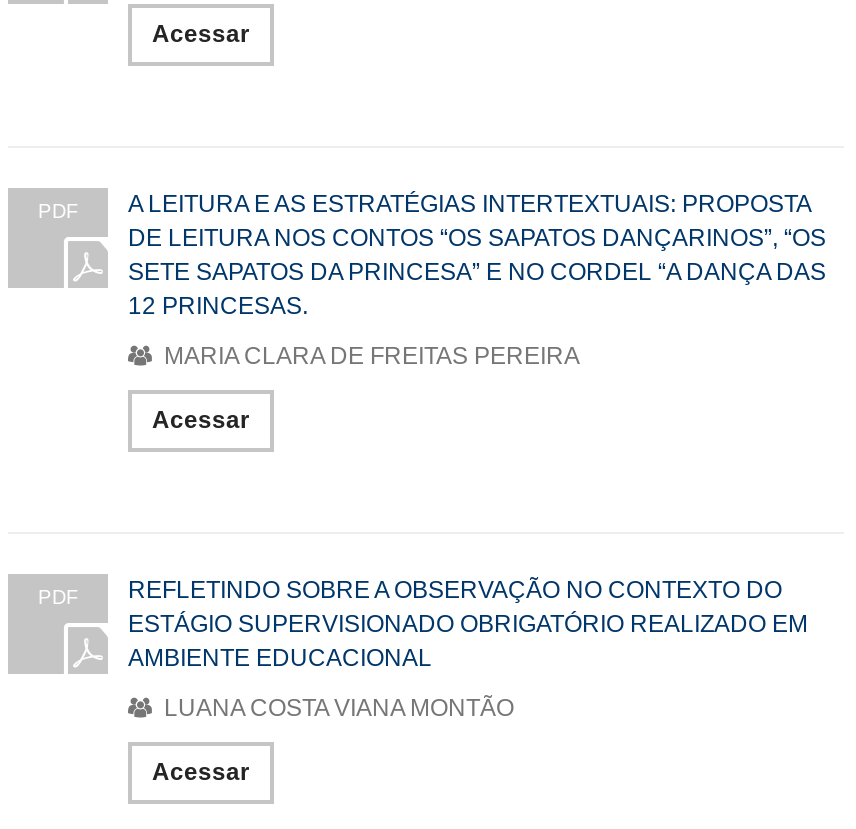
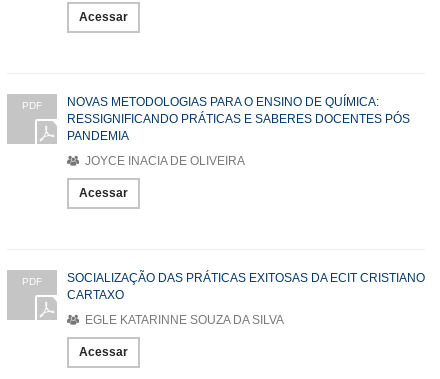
- A LEITURA E AS ESTRATÉGIAS INTERTEXTUAIS: PROPOSTA
- DE LEITURA NOS CONTOS “OS SAPATOS DANÇARINOS”, “OS
- SETE SAPATOS DA PRINCESA” E NO CORDEL “A DANÇA DAS
- 12 PRINCESAS.
+ NOVAS METODOLOGIAS PARA O ENSINO DE QUÍMICA:
+ RESSIGNIFICANDO PRÁTICAS E SABERES DOCENTES PÓS
+ PANDEMIA

- MARIA CLARA DE FREITAS PEREIRA
+ JOYCE INACIA DE OLIVEIRA

- REFLETINDO SOBRE A OBSERVAÇÃO NO CONTEXTO DO
- ESTÁGIO SUPERVISIONADO OBRIGATÓRIO REALIZADO EM
- AMBIENTE EDUCACIONAL
+ SOCIALIZAÇÃO DAS PRÁTICAS EXITOSAS DA ECIT CRISTIANO
+ CARTAXO

- LUANA COSTA VIANA MONTÃO
+ EGLE KATARINNE SOUZA DA SILVA
